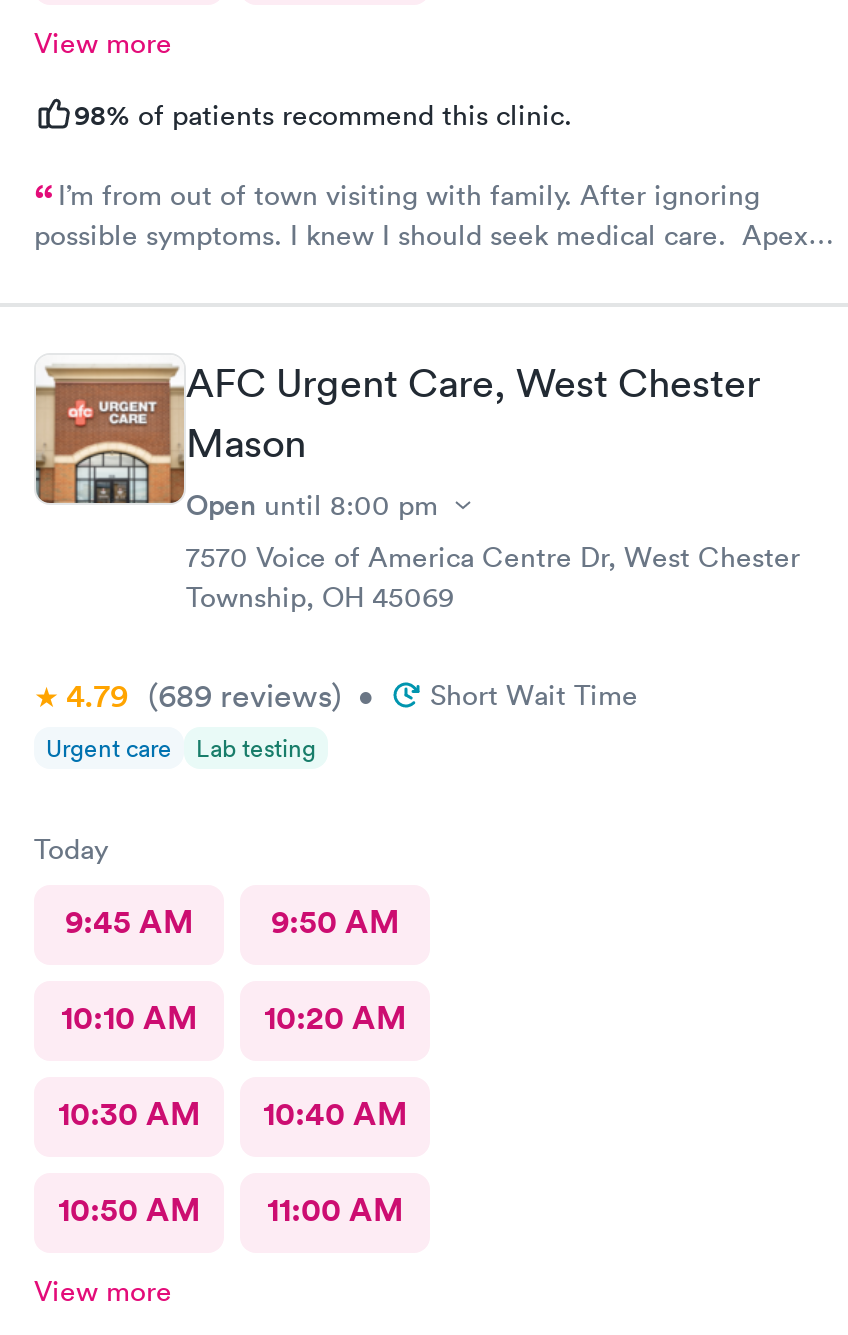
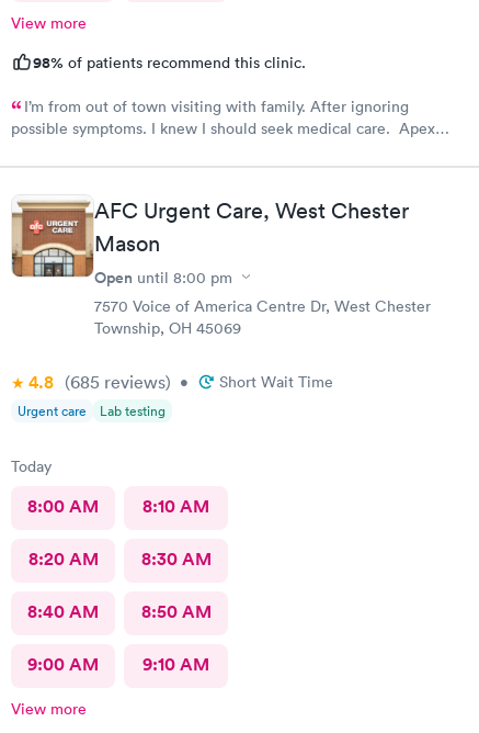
- 4.79 (689 reviews) • Short Wait Time
+ 4.8 (685 reviews) • Short Wait Time

- 9:45 AM
+ 8:00 AM

- 9:50 AM
+ 8:10 AM

- 10:10 AM
+ 8:20 AM

- 10:20 AM
+ 8:30 AM

- 10:30 AM
+ 8:40 AM

- 10:40 AM
+ 8:50 AM

- 10:50 AM
+ 9:00 AM

- 11:00 AM
+ 9:10 AM
